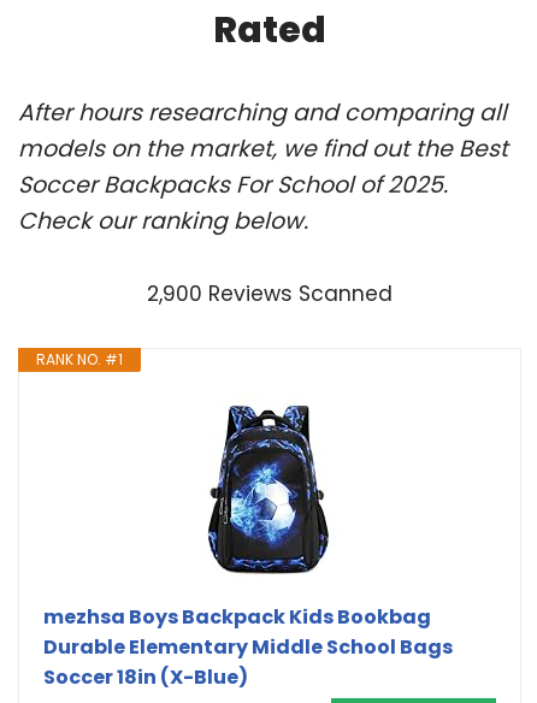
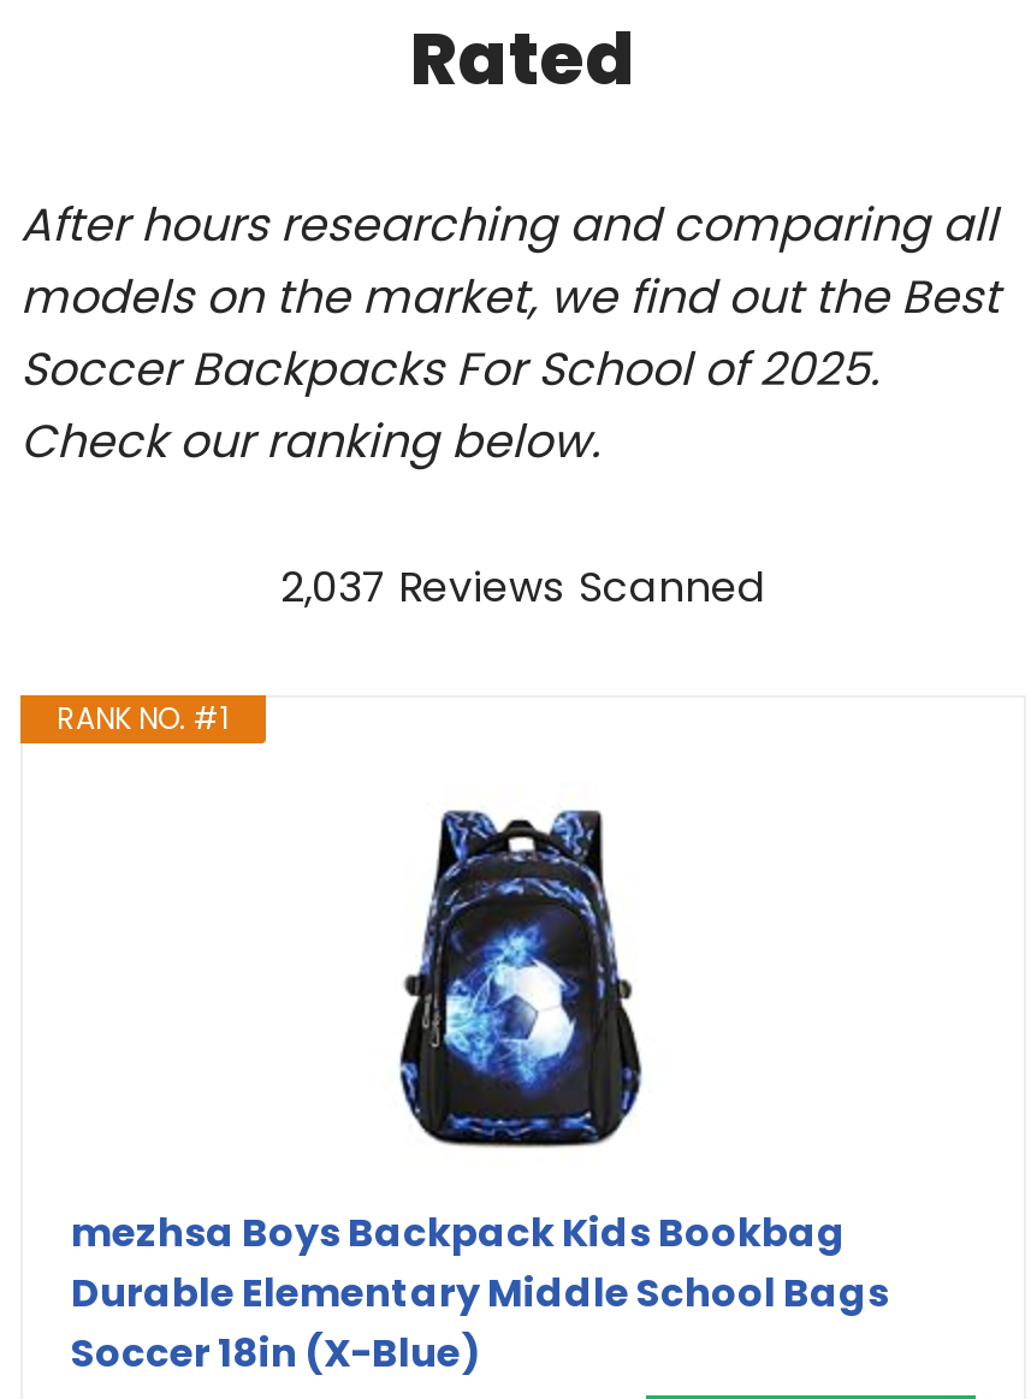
- 2,900 Reviews Scanned
+ 2,037 Reviews Scanned
